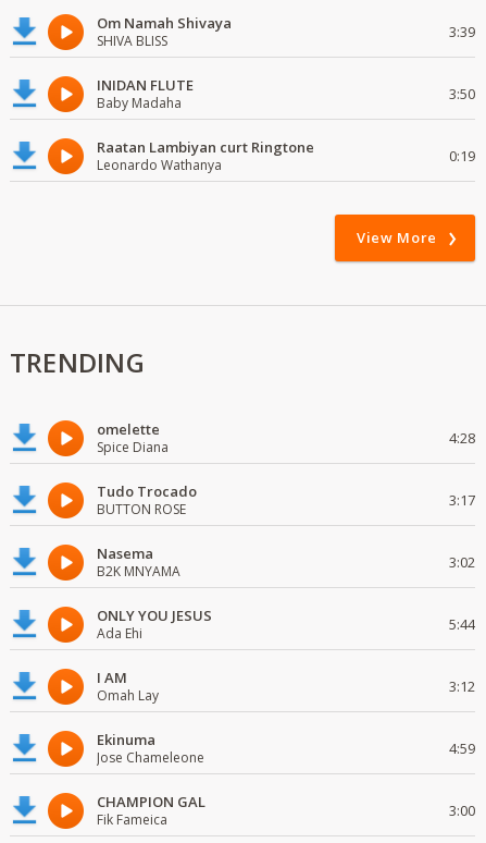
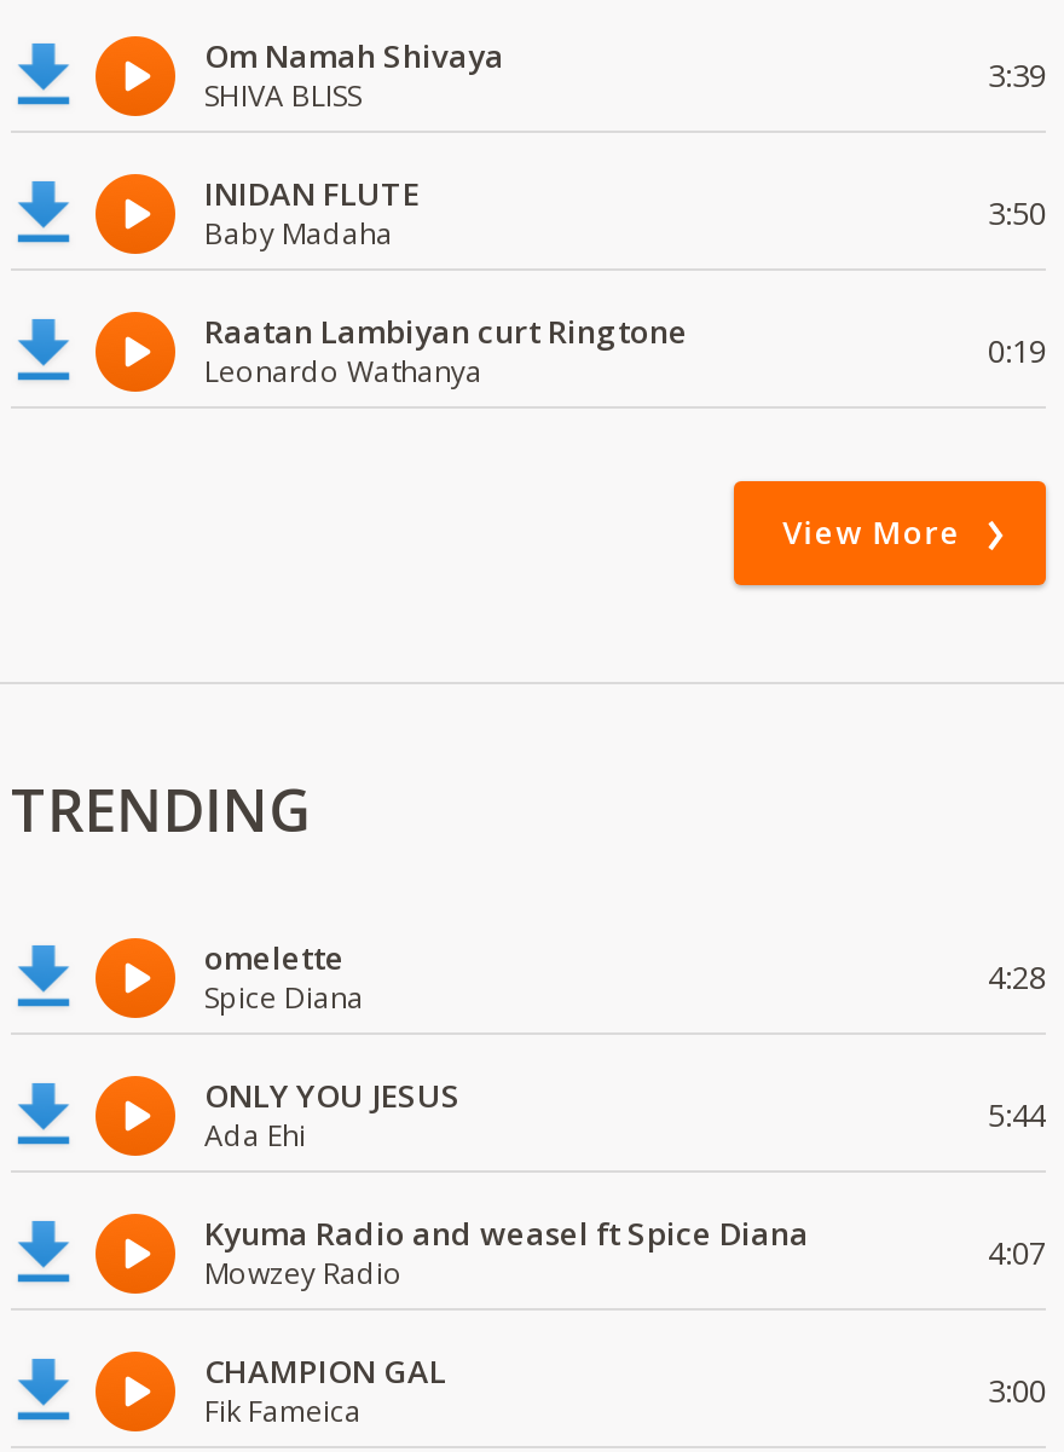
- Tudo Trocado
- BUTTON ROSE
- 3:17
- Nasema
- B2K MNYAMA
- 3:02

- I AM
- Omah Lay
- 3:12
- Ekinuma
- Jose Chameleone
- 4:59
+ Kyuma Radio and weasel ft Spice Diana
+ Mowzey Radio
+ 4:07
